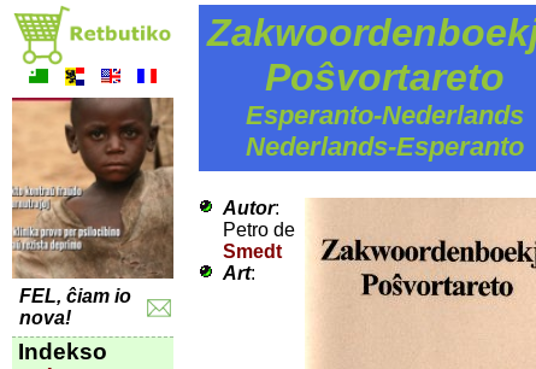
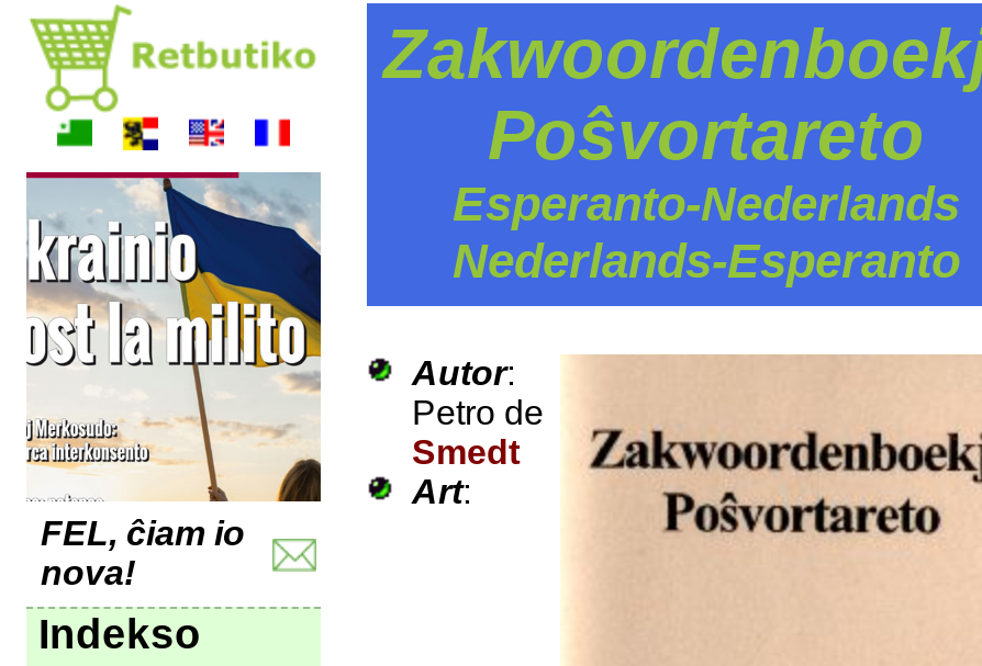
- [image]
+ [image]
